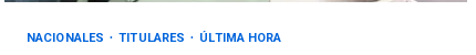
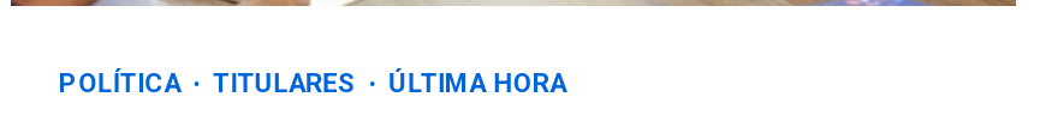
- NACIONALES
+ POLÍTICA
